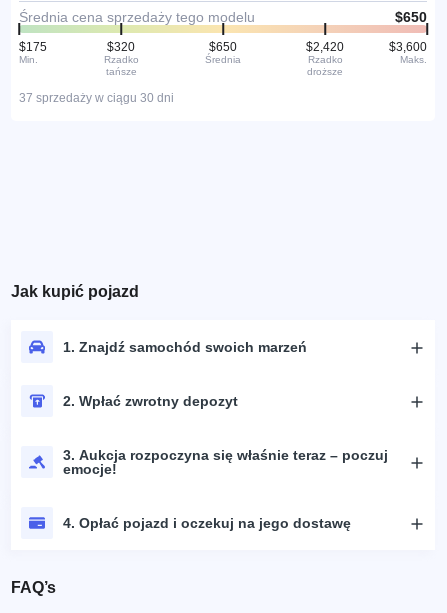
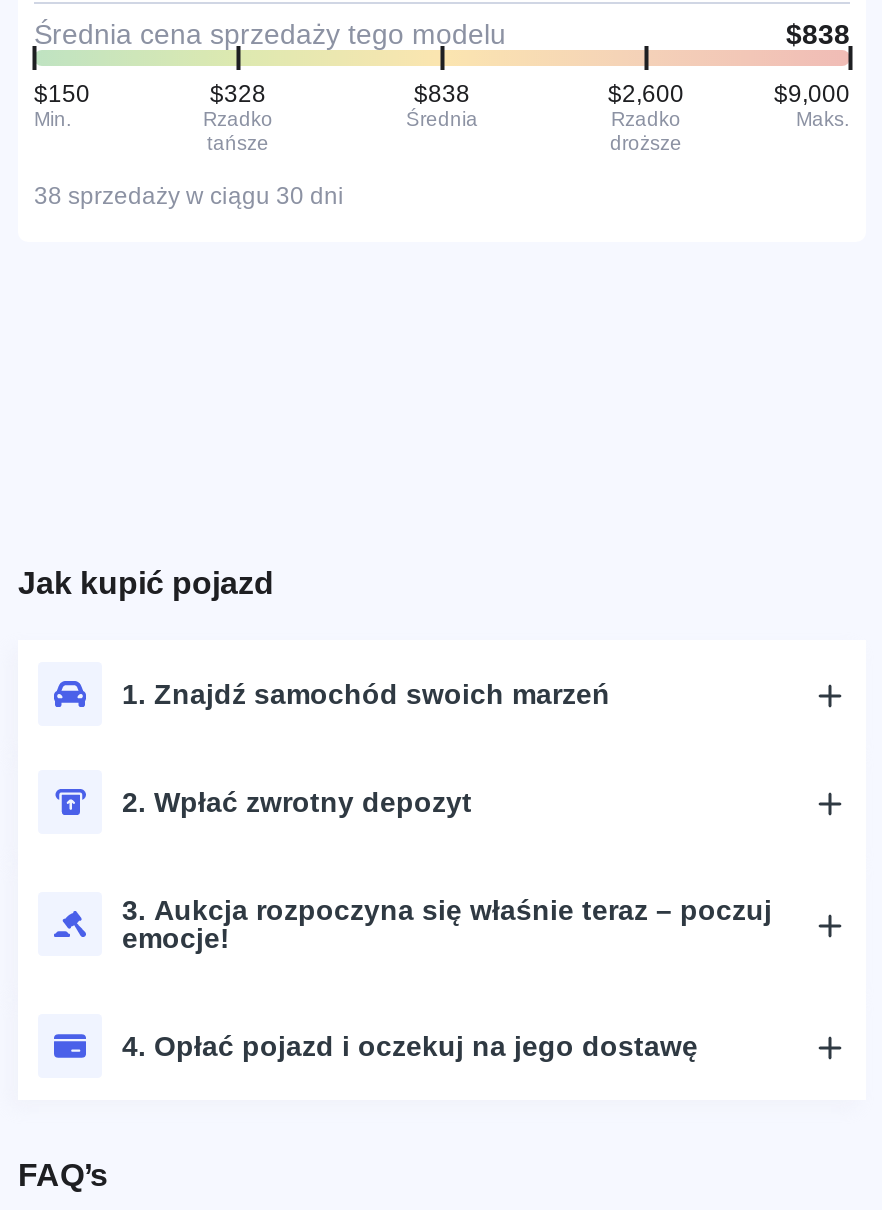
- $650
+ $838

- $175
+ $150

- $320
+ $328

- $650
+ $838

- $2,420
+ $2,600

- $3,600
+ $9,000

- 37 sprzedaży w ciągu 30 dni
+ 38 sprzedaży w ciągu 30 dni
